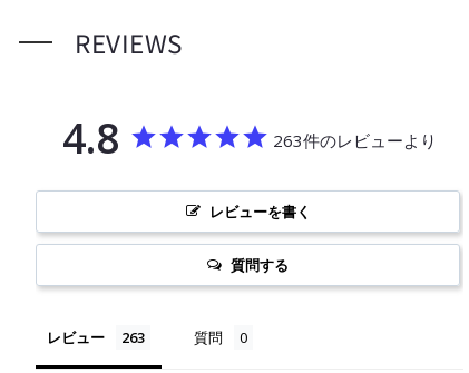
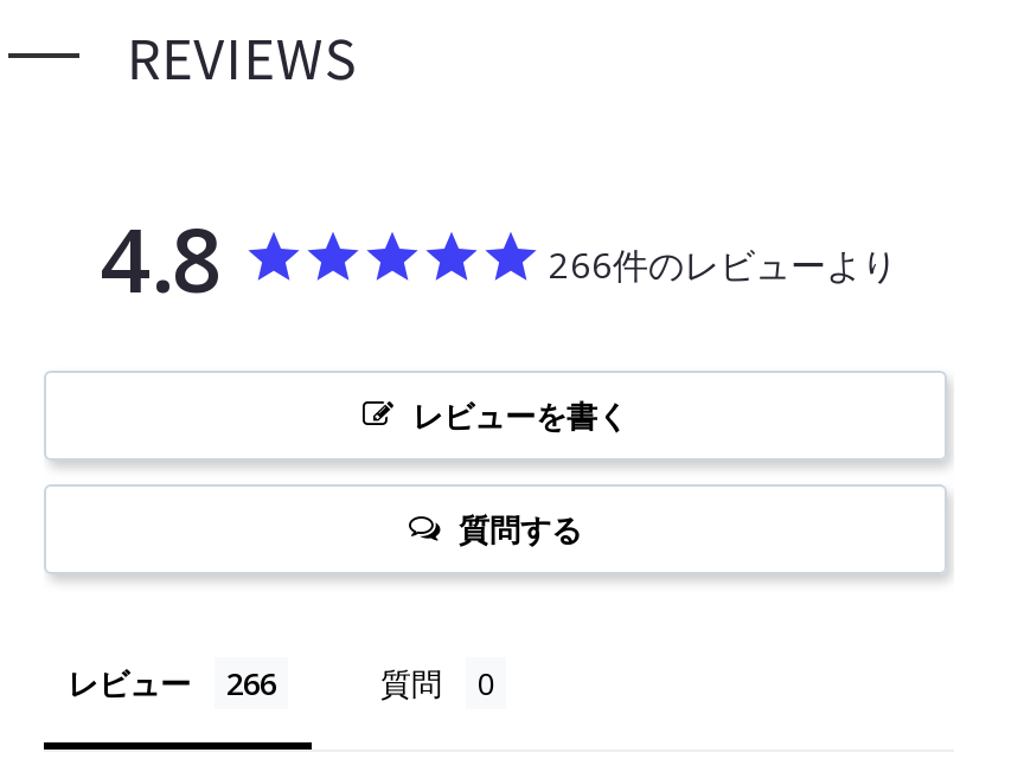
- 263件のレビューより
+ 266件のレビューより
